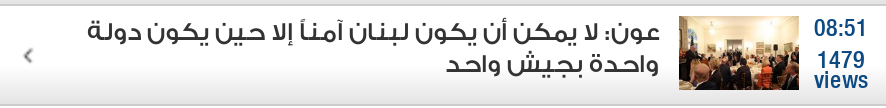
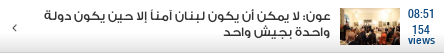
- 1479
+ 154
